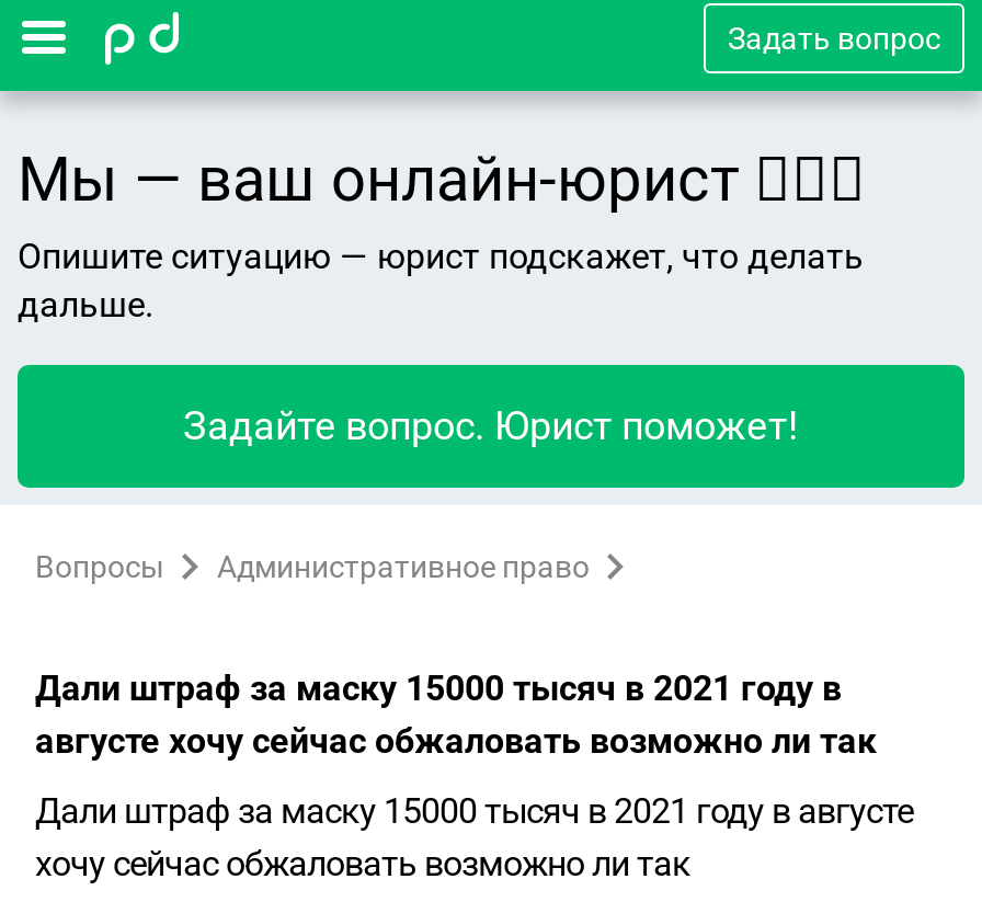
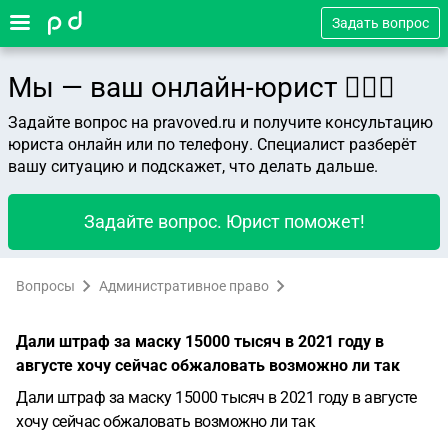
- Опишите ситуацию — юрист подскажет, что делать
- дальше.
+ Задайте вопрос на pravoved.ru и получите консультацию
+ юриста онлайн или по телефону. Специалист разберёт
+ вашу ситуацию и подскажет, что делать дальше.
